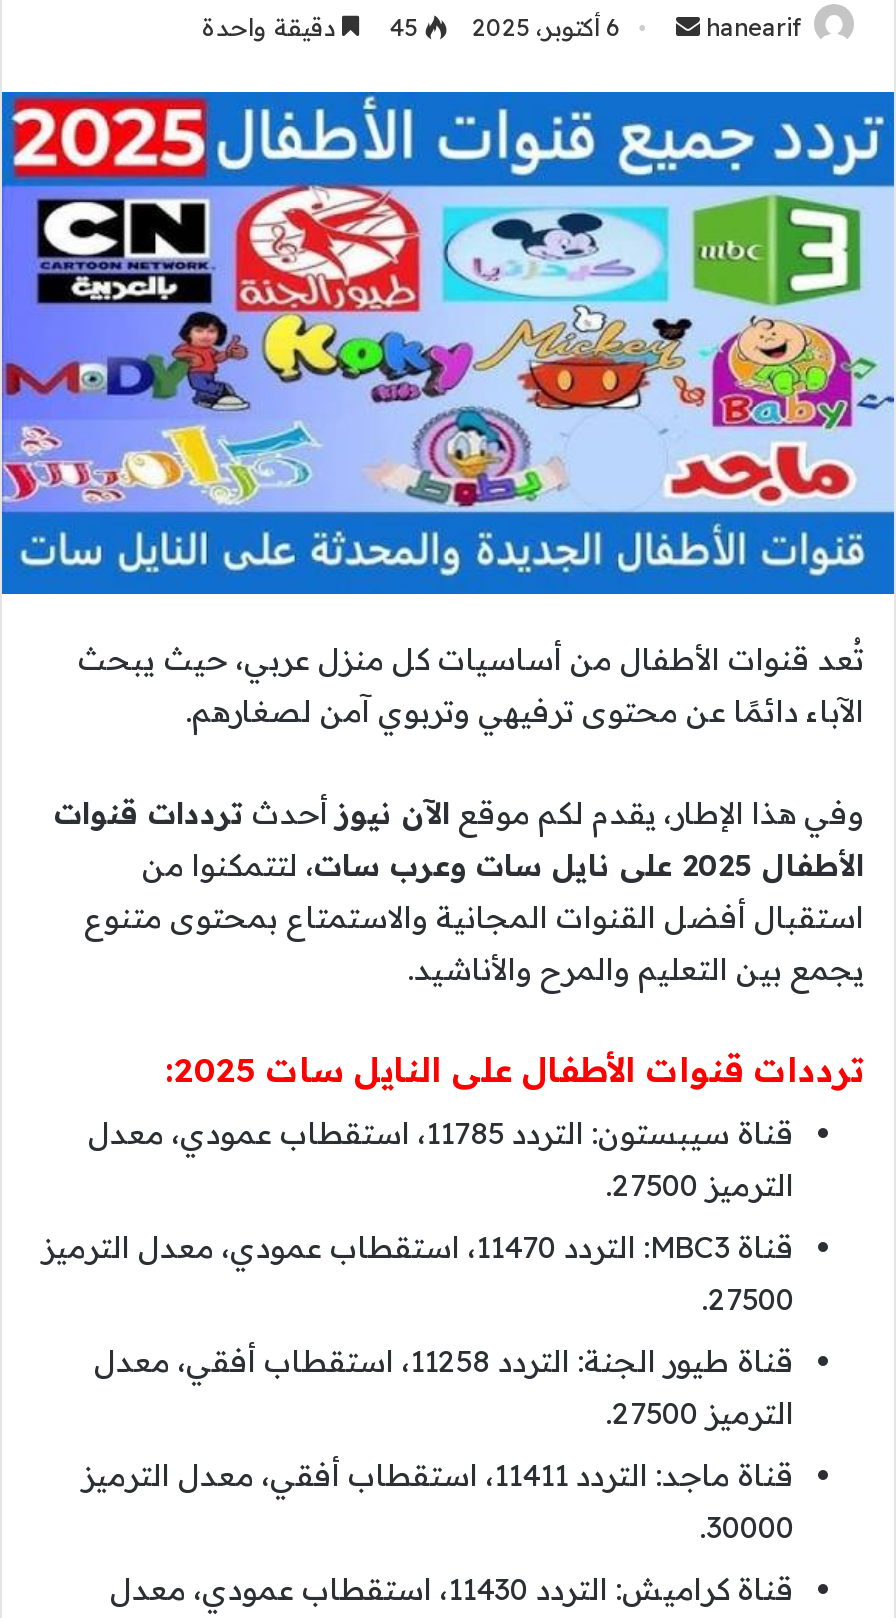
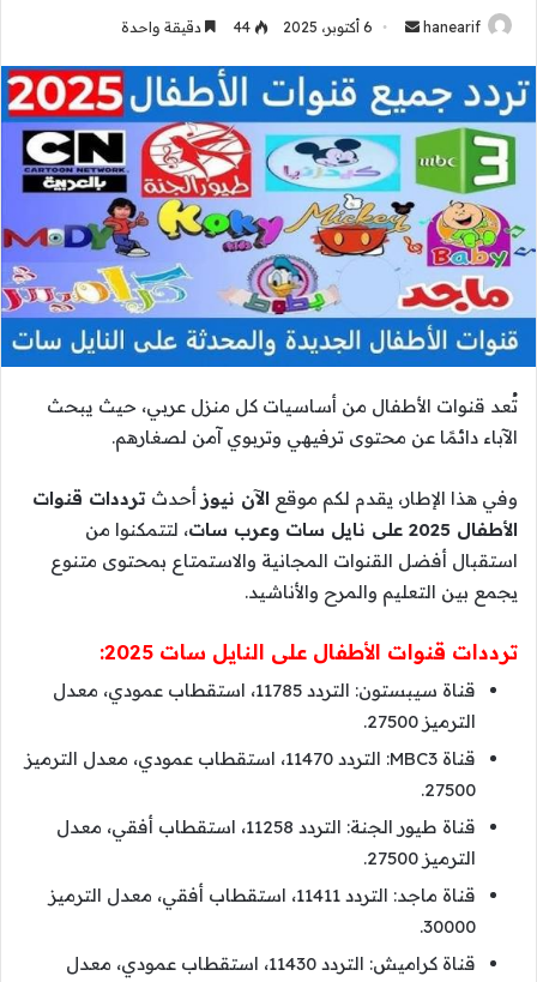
- 45 دقيقة واحدة
+ 44 دقيقة واحدة
